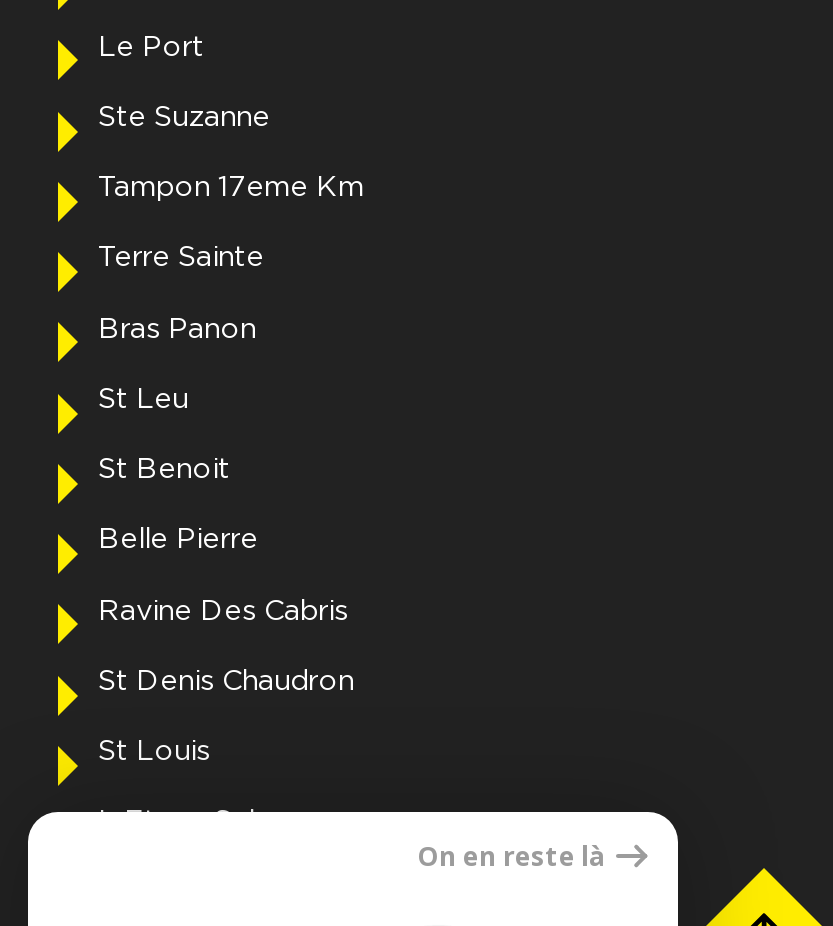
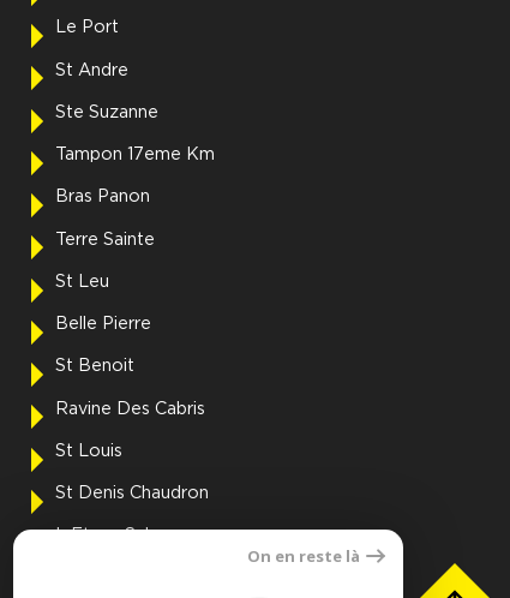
+ St Andre

moved down: Terre Sainte

moved down: St Benoit

moved down: St Denis Chaudron
